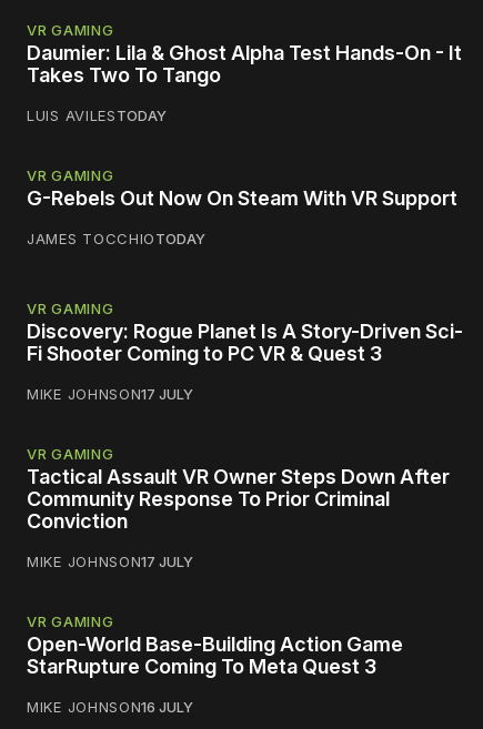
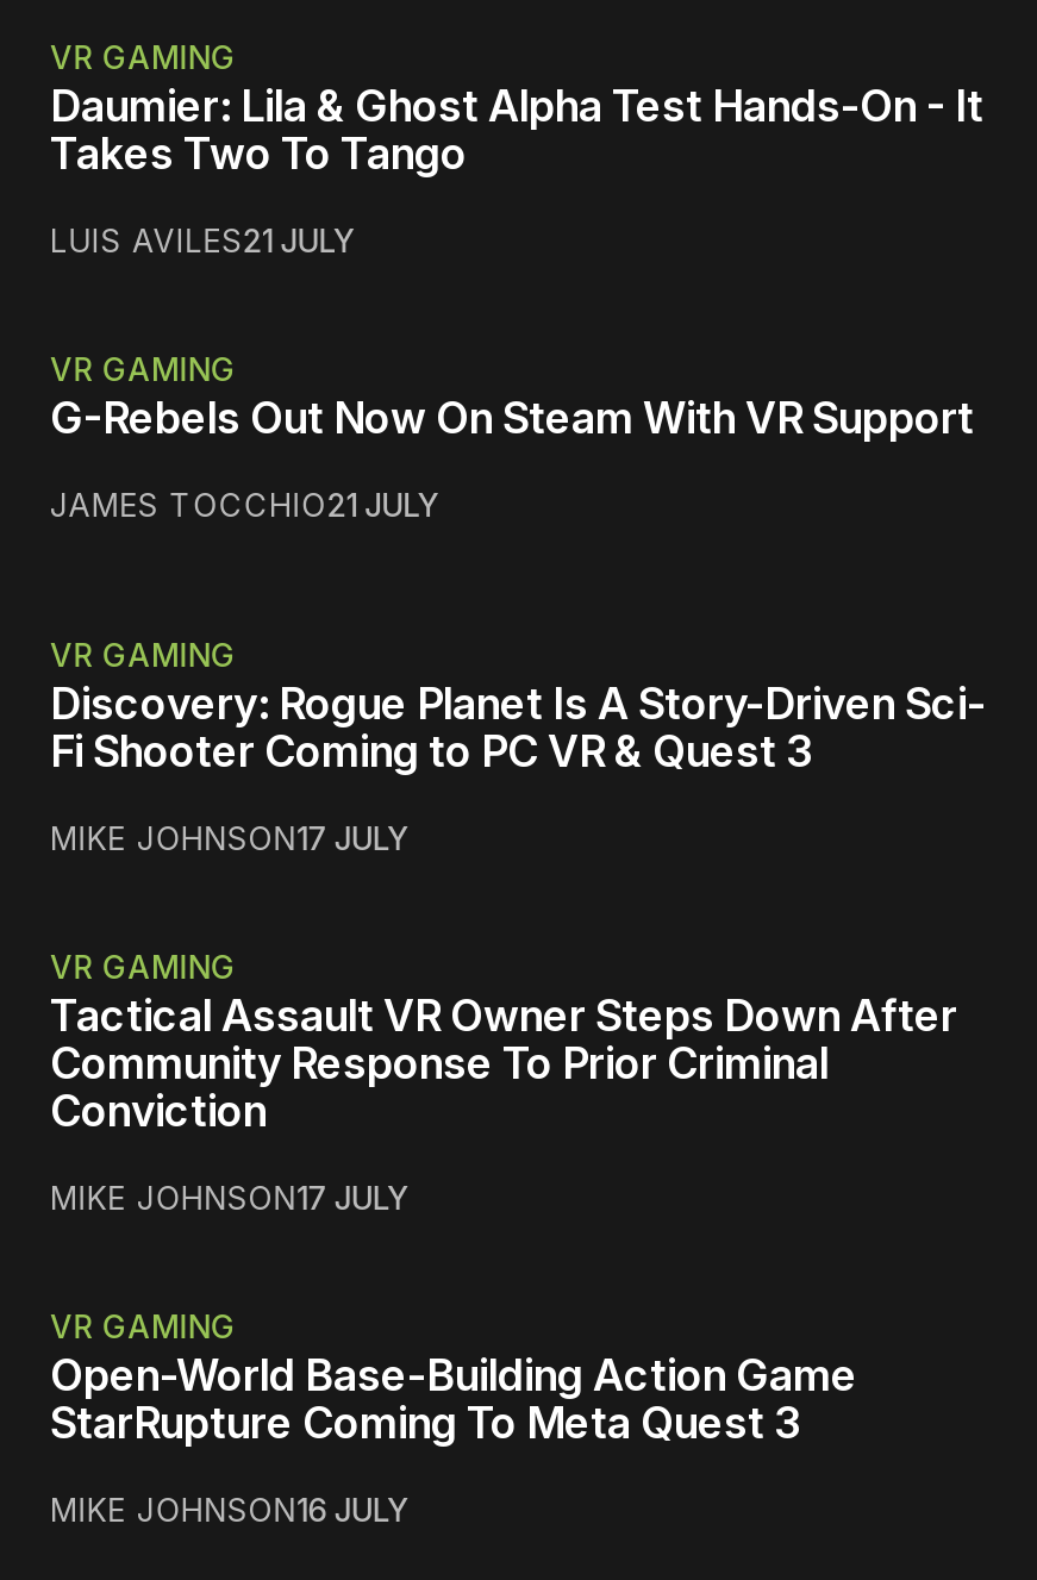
- LUIS AVILESTODAY
+ LUIS AVILES21 JULY

- JAMES TOCCHIOTODAY
+ JAMES TOCCHIO21 JULY
